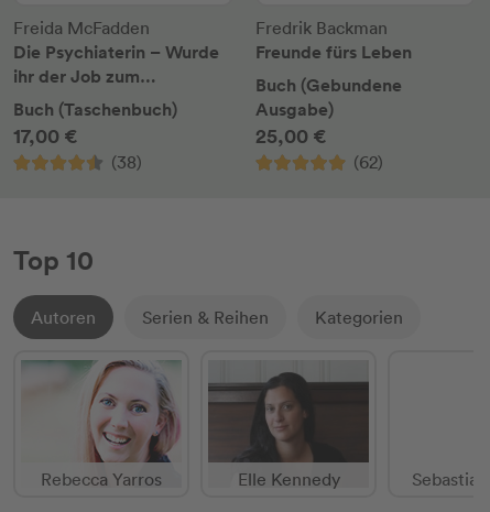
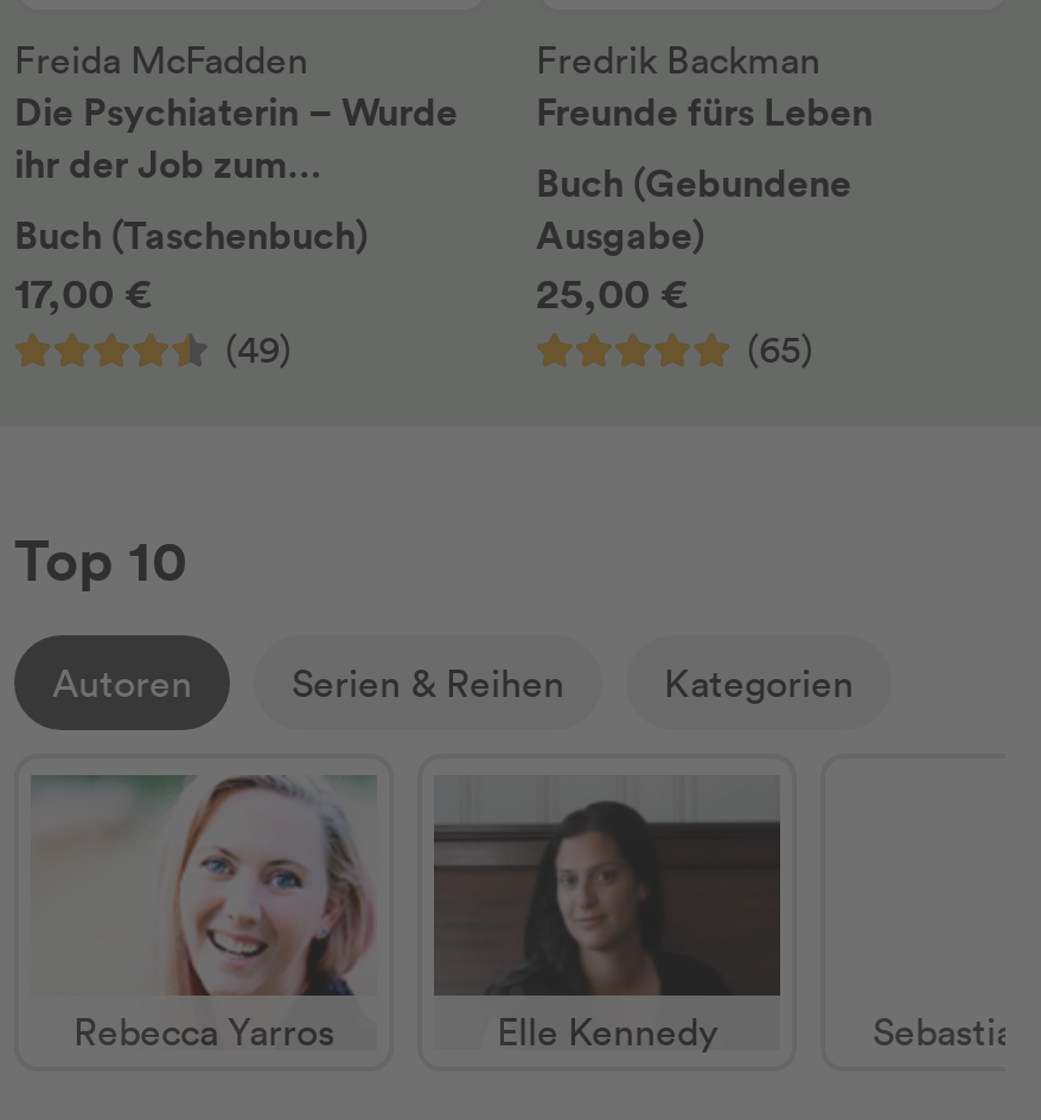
- (38)
+ (49)

- (62)
+ (65)
